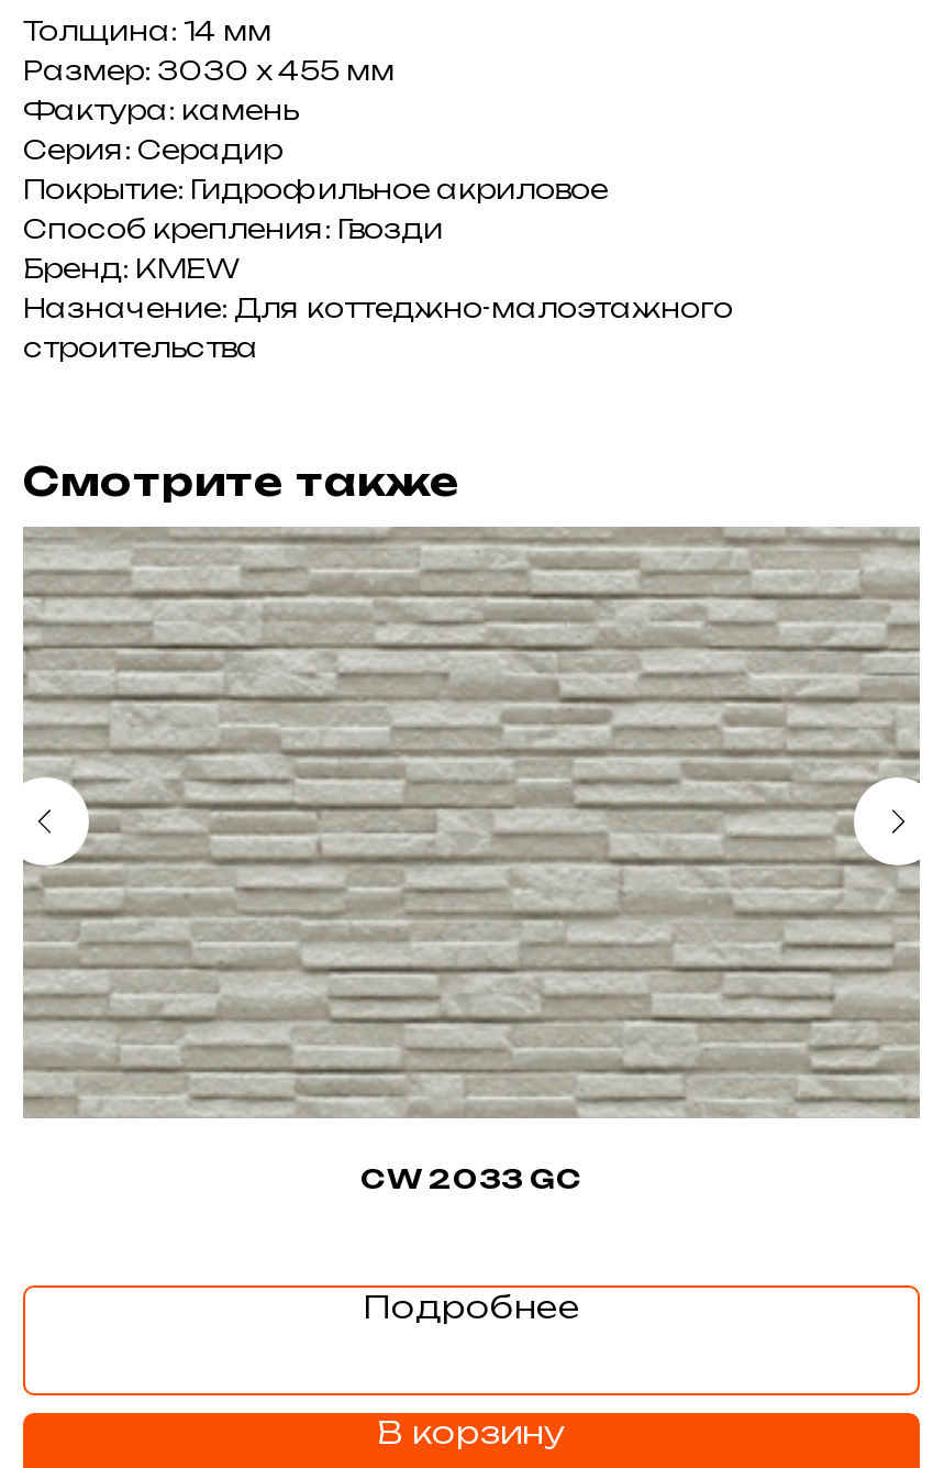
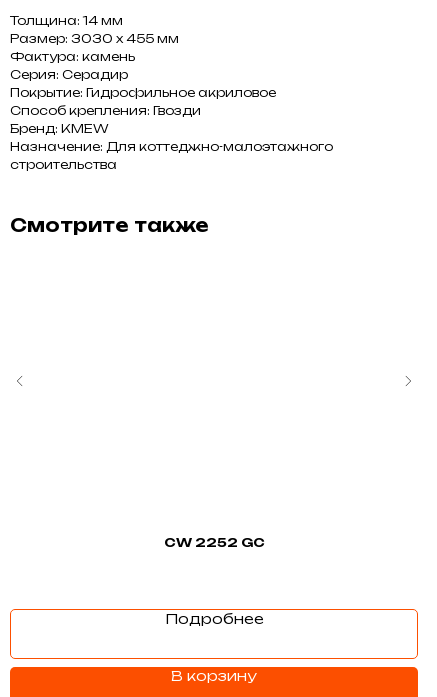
- [image]

- CW 2033 GC
+ CW 2252 GC
